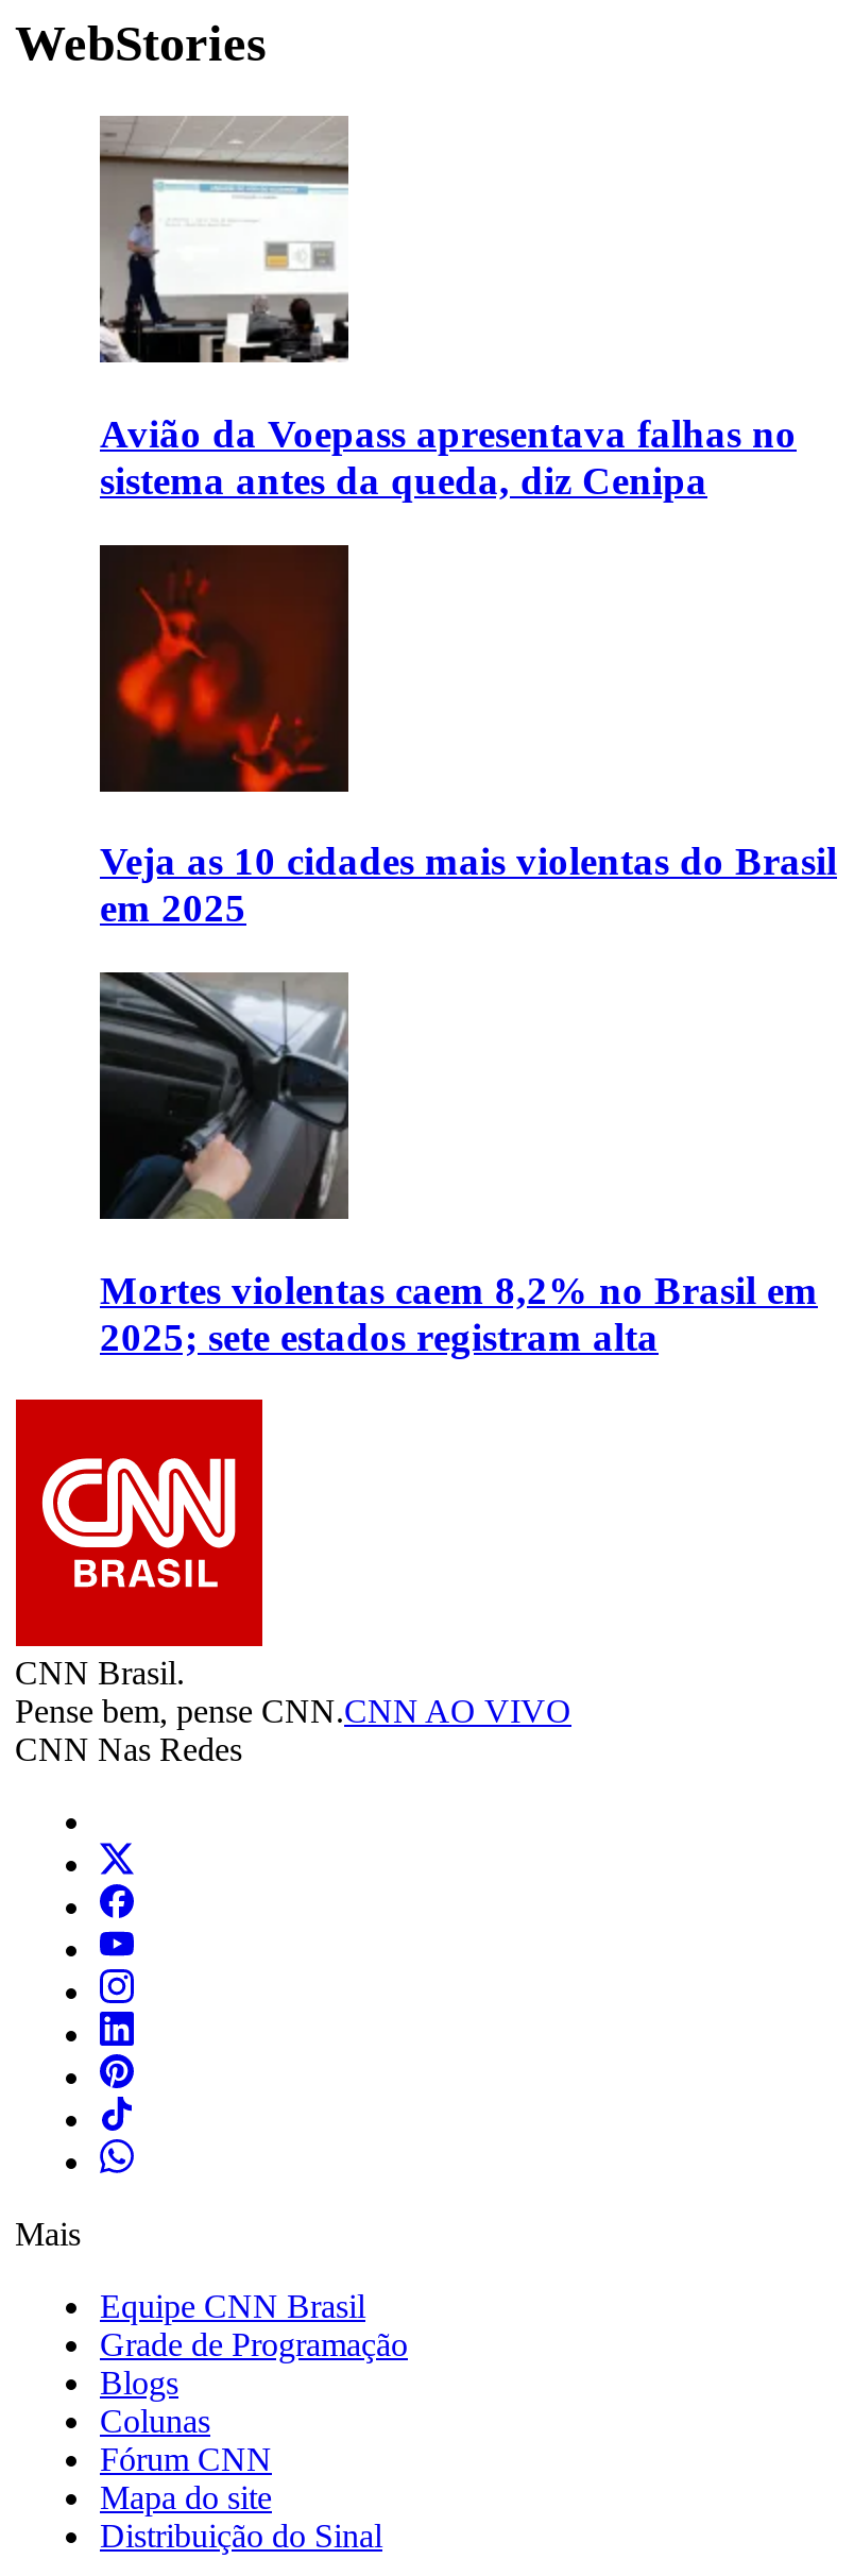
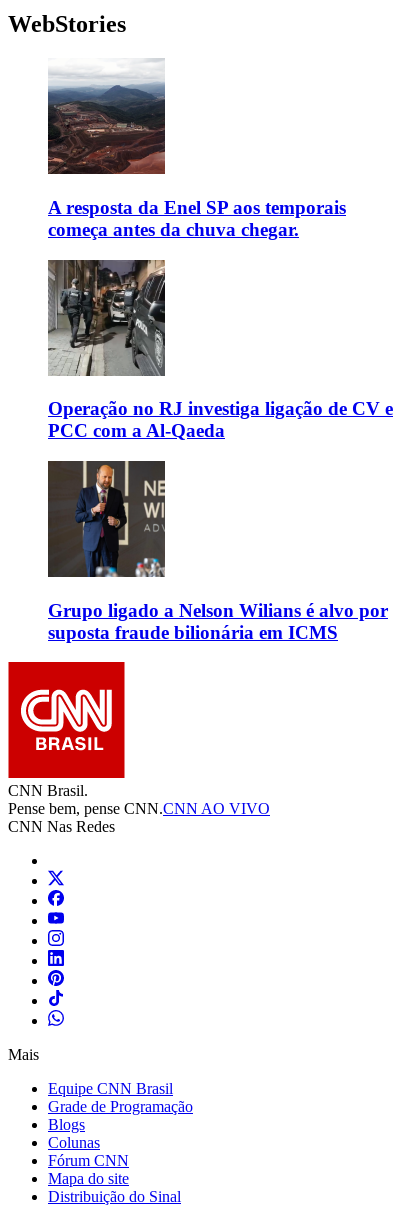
- [image]
- Avião da Voepass apresentava falhas no
- sistema antes da queda, diz Cenipa
+ [image]
+ A resposta da Enel SP aos temporais
+ começa antes da chuva chegar.

- [image]
- Veja as 10 cidades mais violentas do Brasil
- em 2025
+ [image]
+ Operação no RJ investiga ligação de CV e
+ PCC com a Al-Qaeda

- [image]
- Mortes violentas caem 8,2% no Brasil em
- 2025; sete estados registram alta
+ [image]
+ Grupo ligado a Nelson Wilians é alvo por
+ suposta fraude bilionária em ICMS
